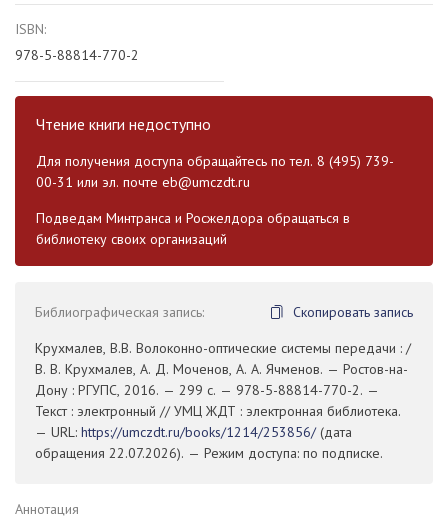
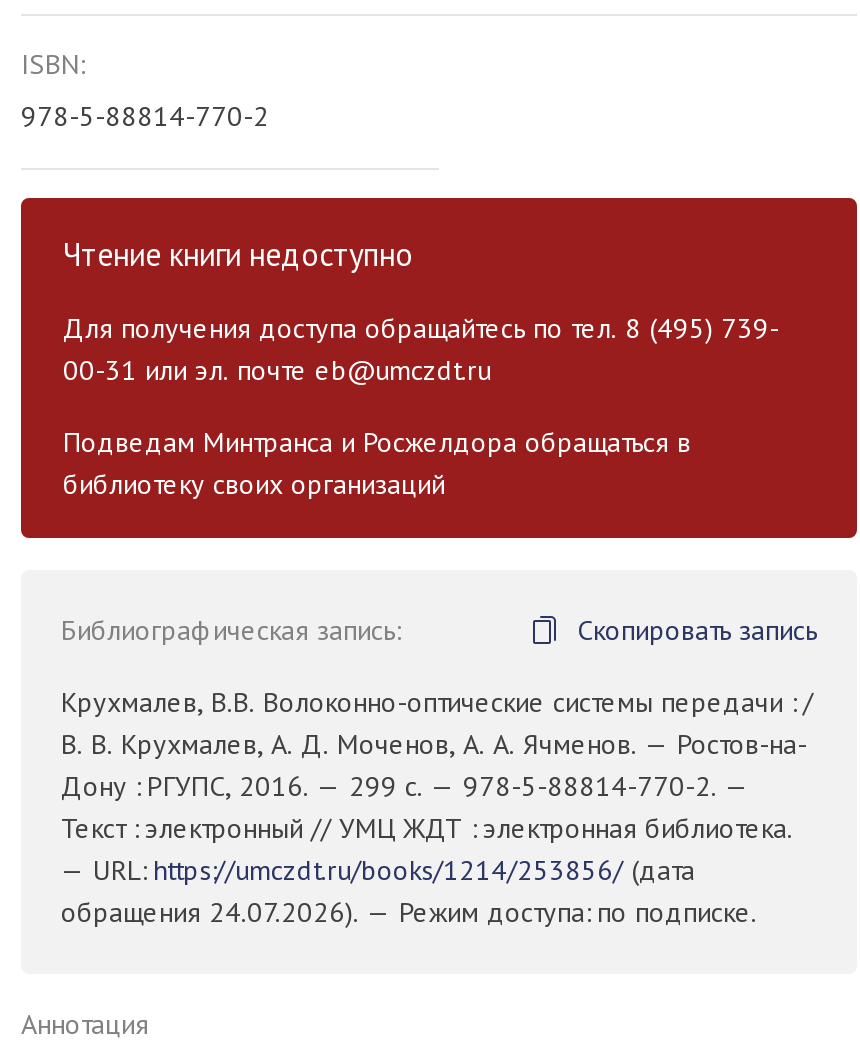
- обращения 22.07.2026). — Режим доступа: по подписке.
+ обращения 24.07.2026). — Режим доступа: по подписке.
